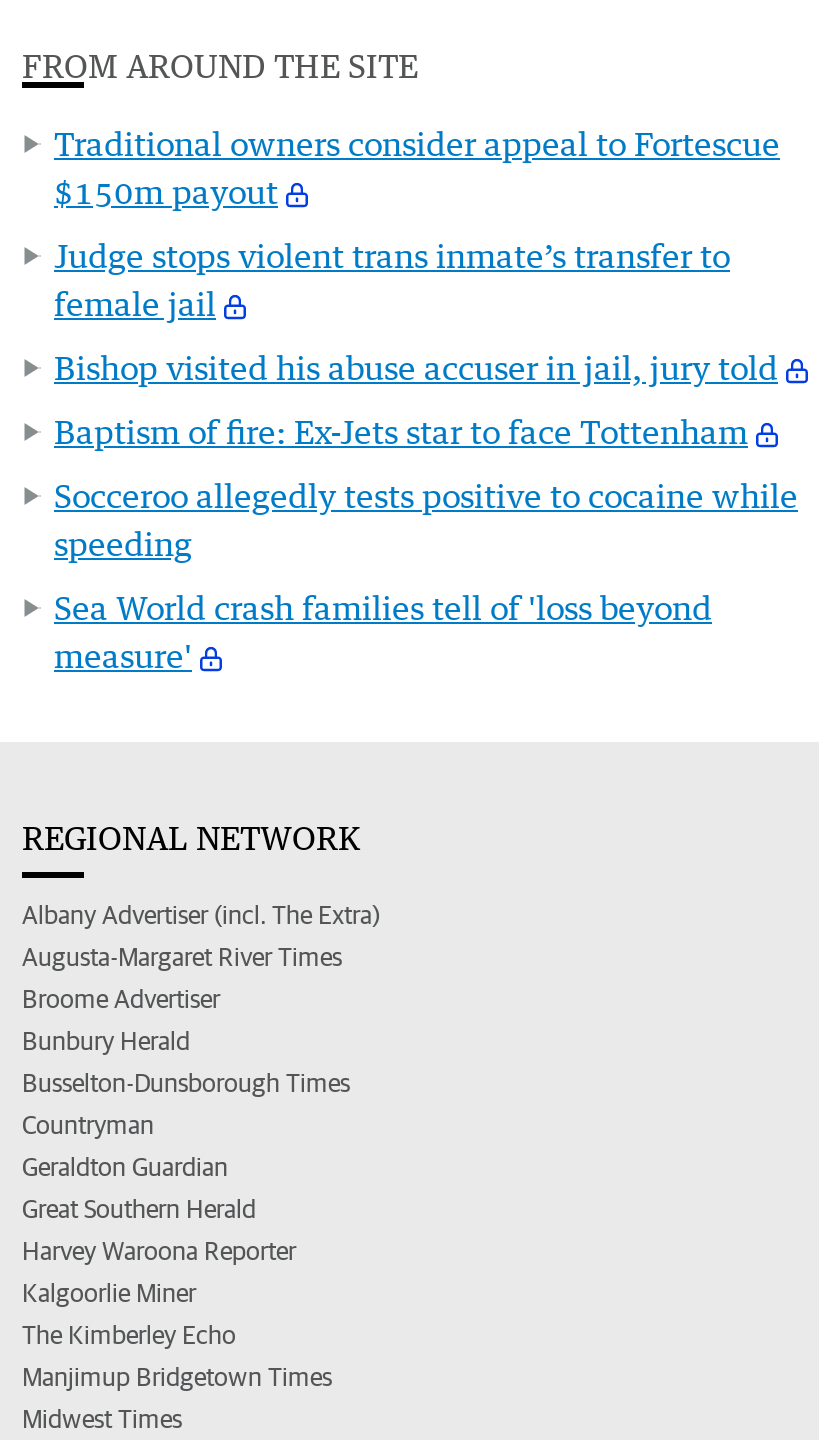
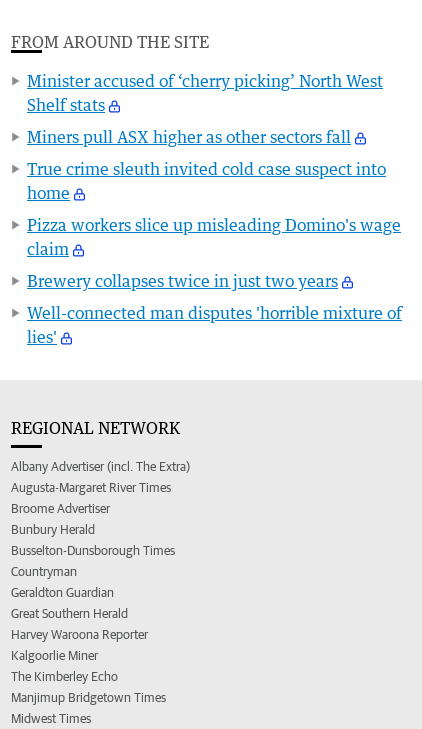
- Traditional owners consider appeal to Fortescue
- $150m payout
+ Minister accused of ‘cherry picking’ North West
+ Shelf stats

- Judge stops violent trans inmate’s transfer to
- female jail
+ Miners pull ASX higher as other sectors fall

- Bishop visited his abuse accuser in jail, jury told
+ True crime sleuth invited cold case suspect into
+ home

- Baptism of fire: Ex-Jets star to face Tottenham
+ Pizza workers slice up misleading Domino's wage
+ claim

- Socceroo allegedly tests positive to cocaine while
- speeding
+ Brewery collapses twice in just two years

- Sea World crash families tell of 'loss beyond
- measure'
+ Well-connected man disputes 'horrible mixture of
+ lies'
